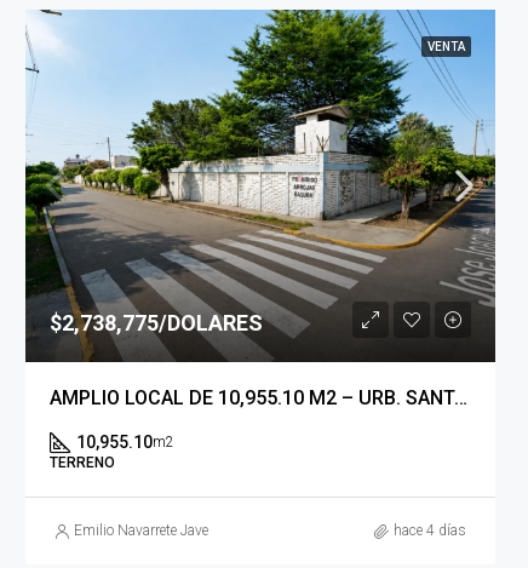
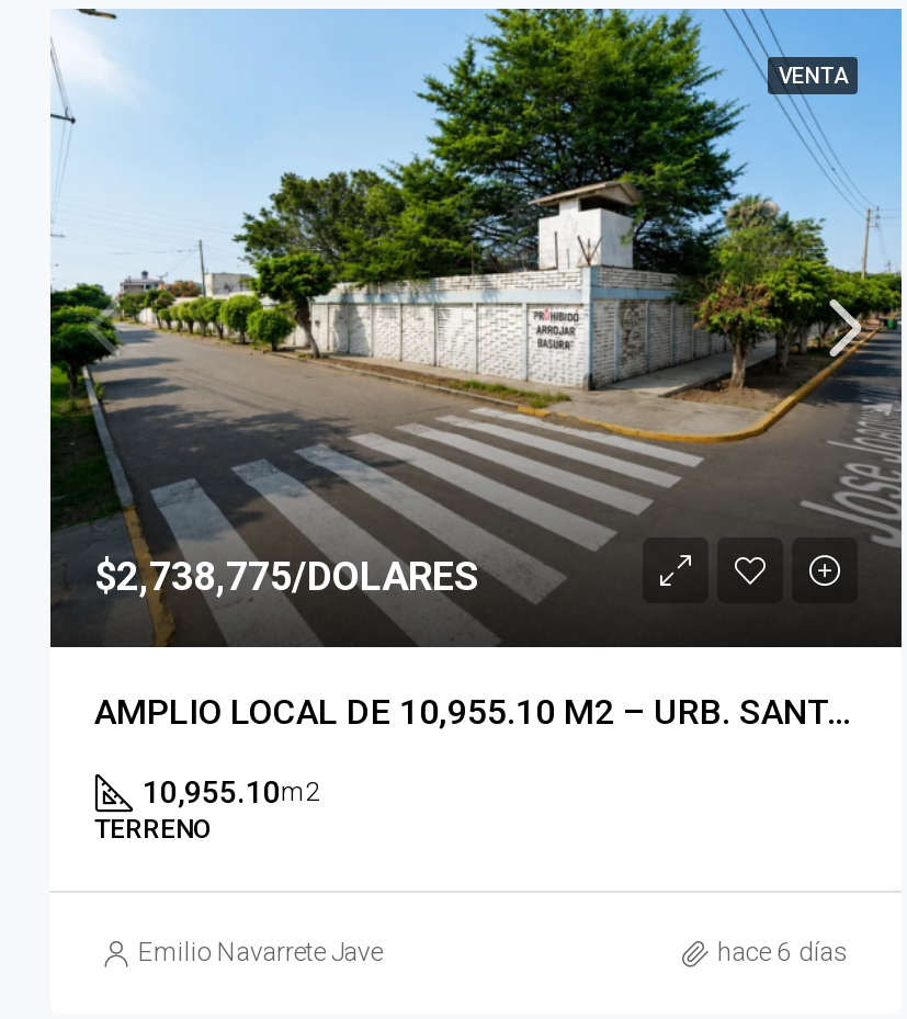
- hace 4 días
+ hace 6 días
